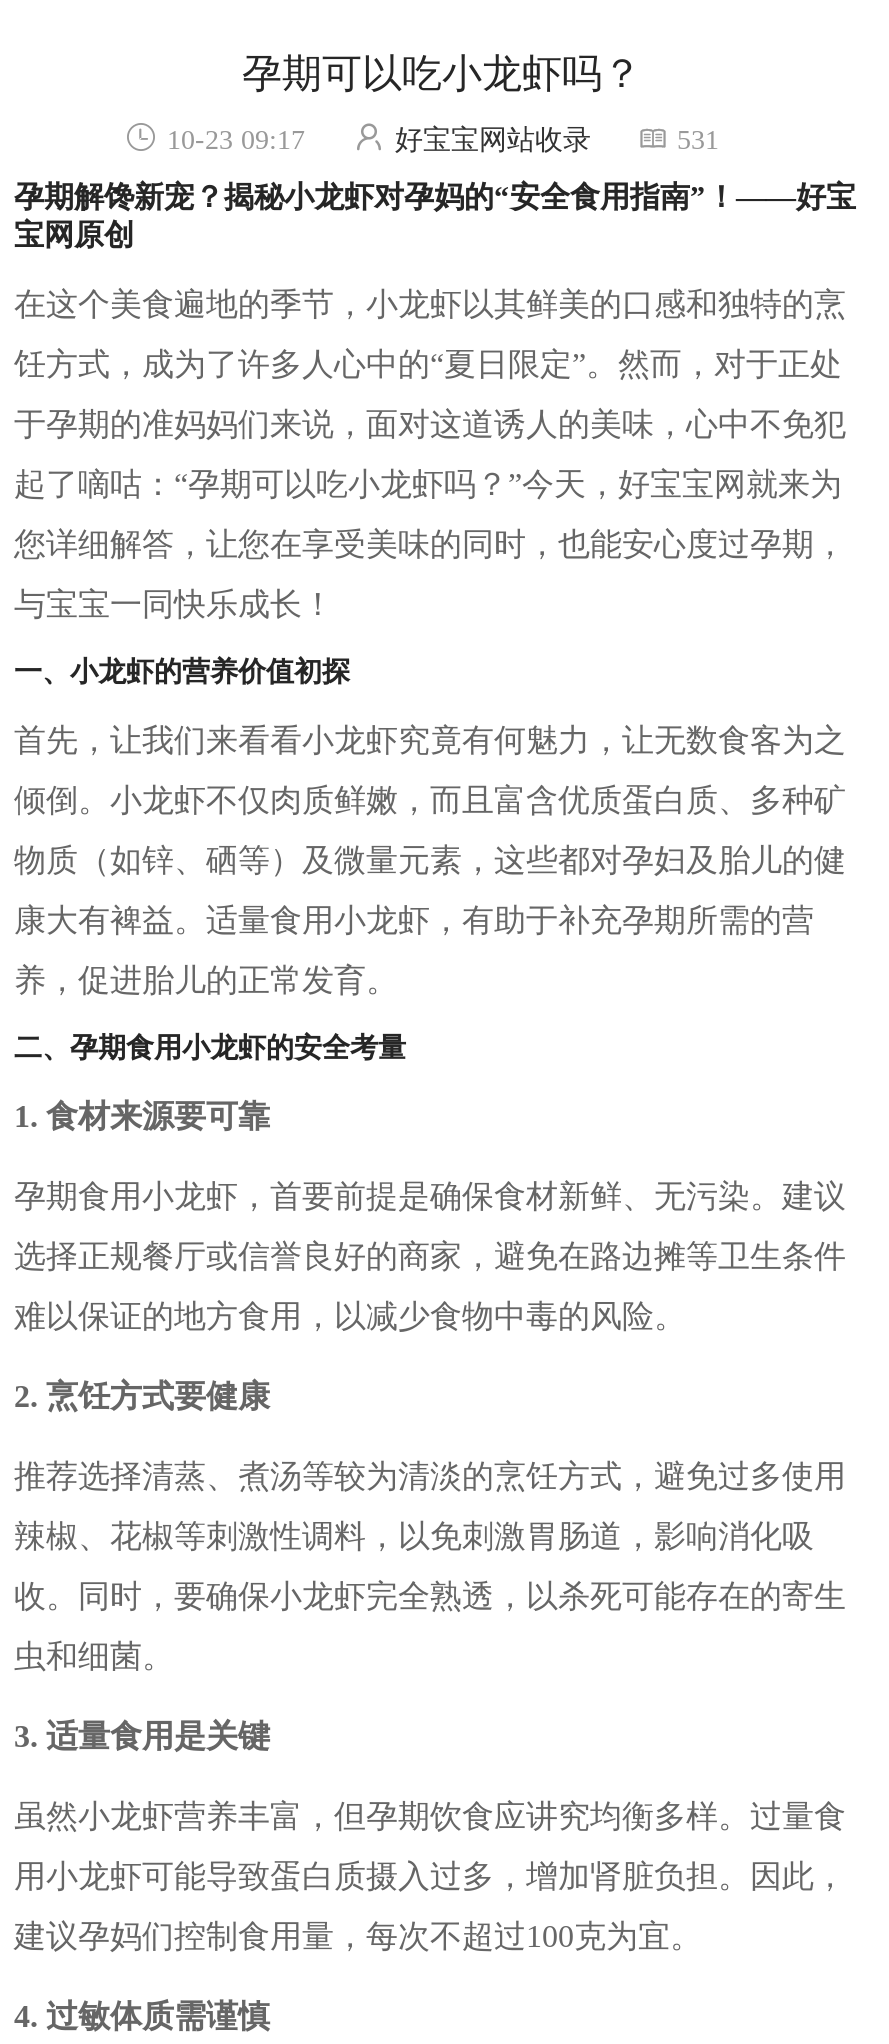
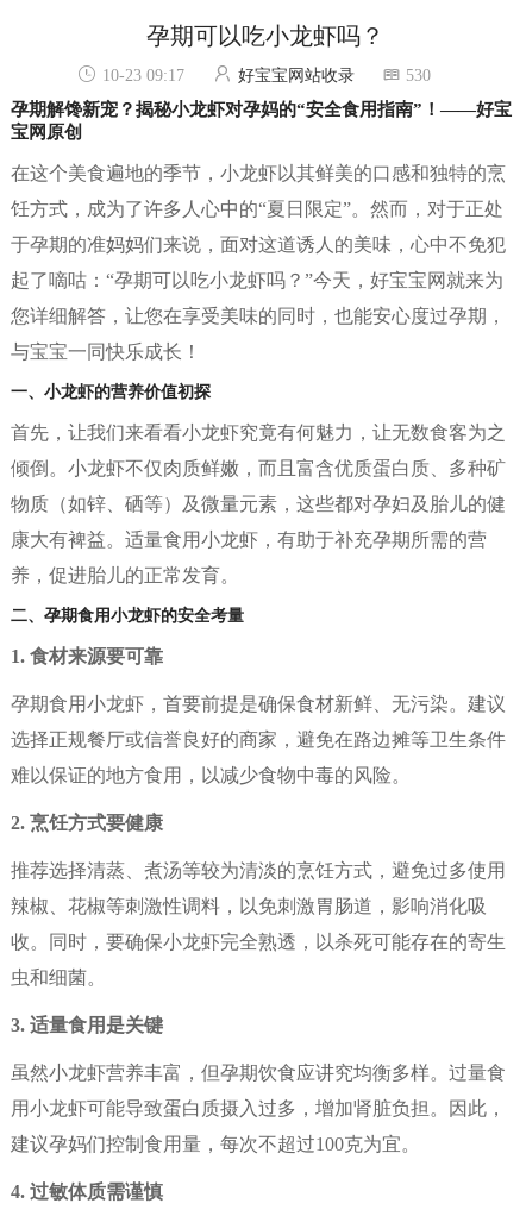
- 531
+ 530
